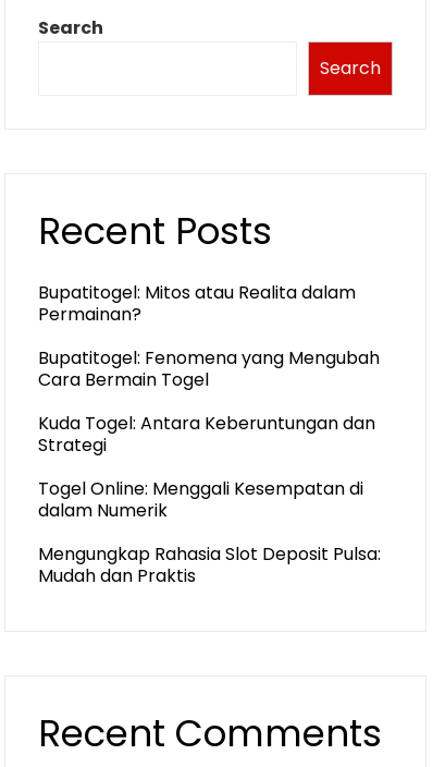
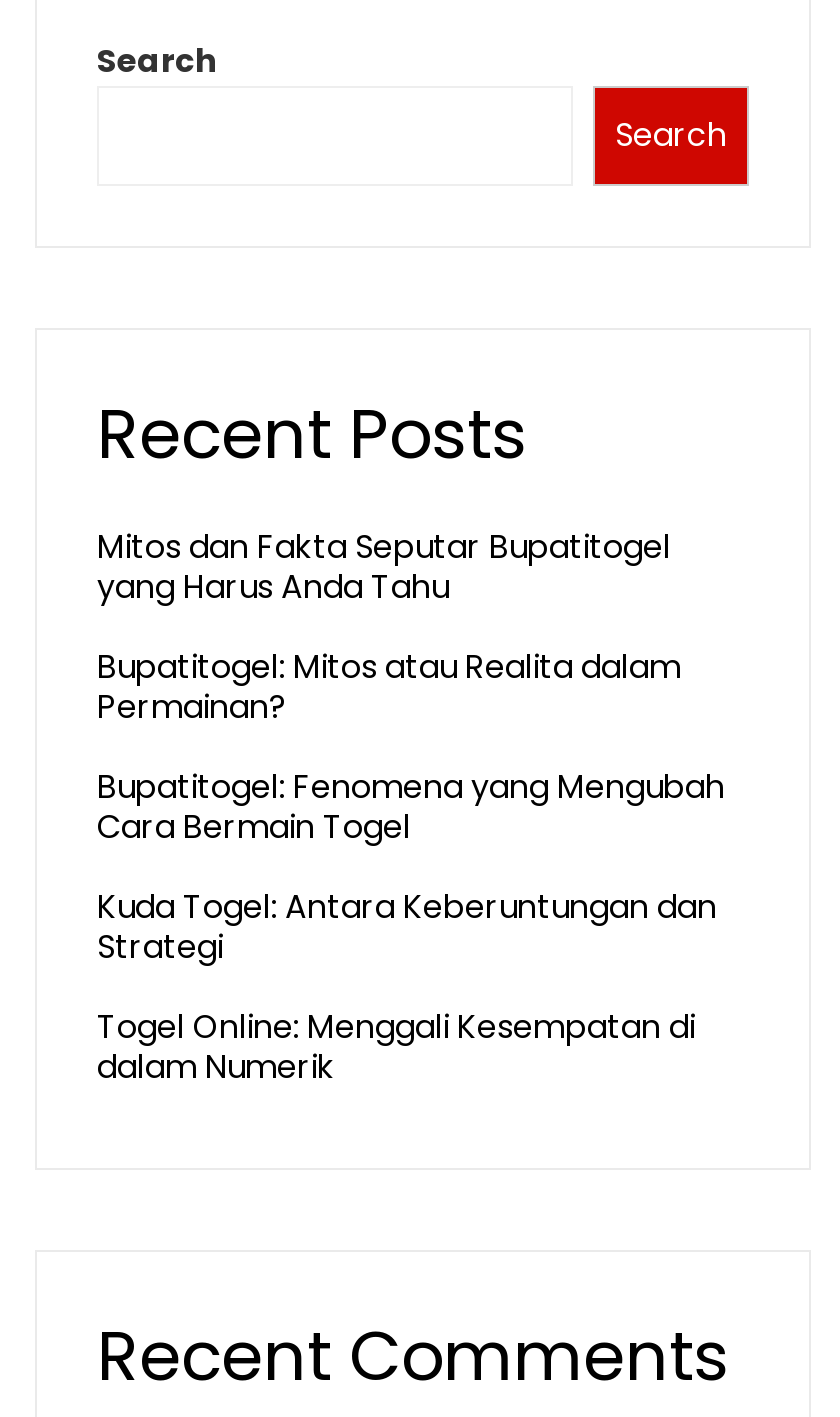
+ Mitos dan Fakta Seputar Bupatitogel
+ yang Harus Anda Tahu

moved down: Bupatitogel: Mitos atau Realita dalam | Permainan? | Bupatitogel: Fenomena yang Mengubah | Cara Bermain Togel | Kuda Togel: Antara Keberuntungan dan | Strategi | Togel Online: Menggali Kesempatan di | dalam Numerik

- Mengungkap Rahasia Slot Deposit Pulsa:
- Mudah dan Praktis
